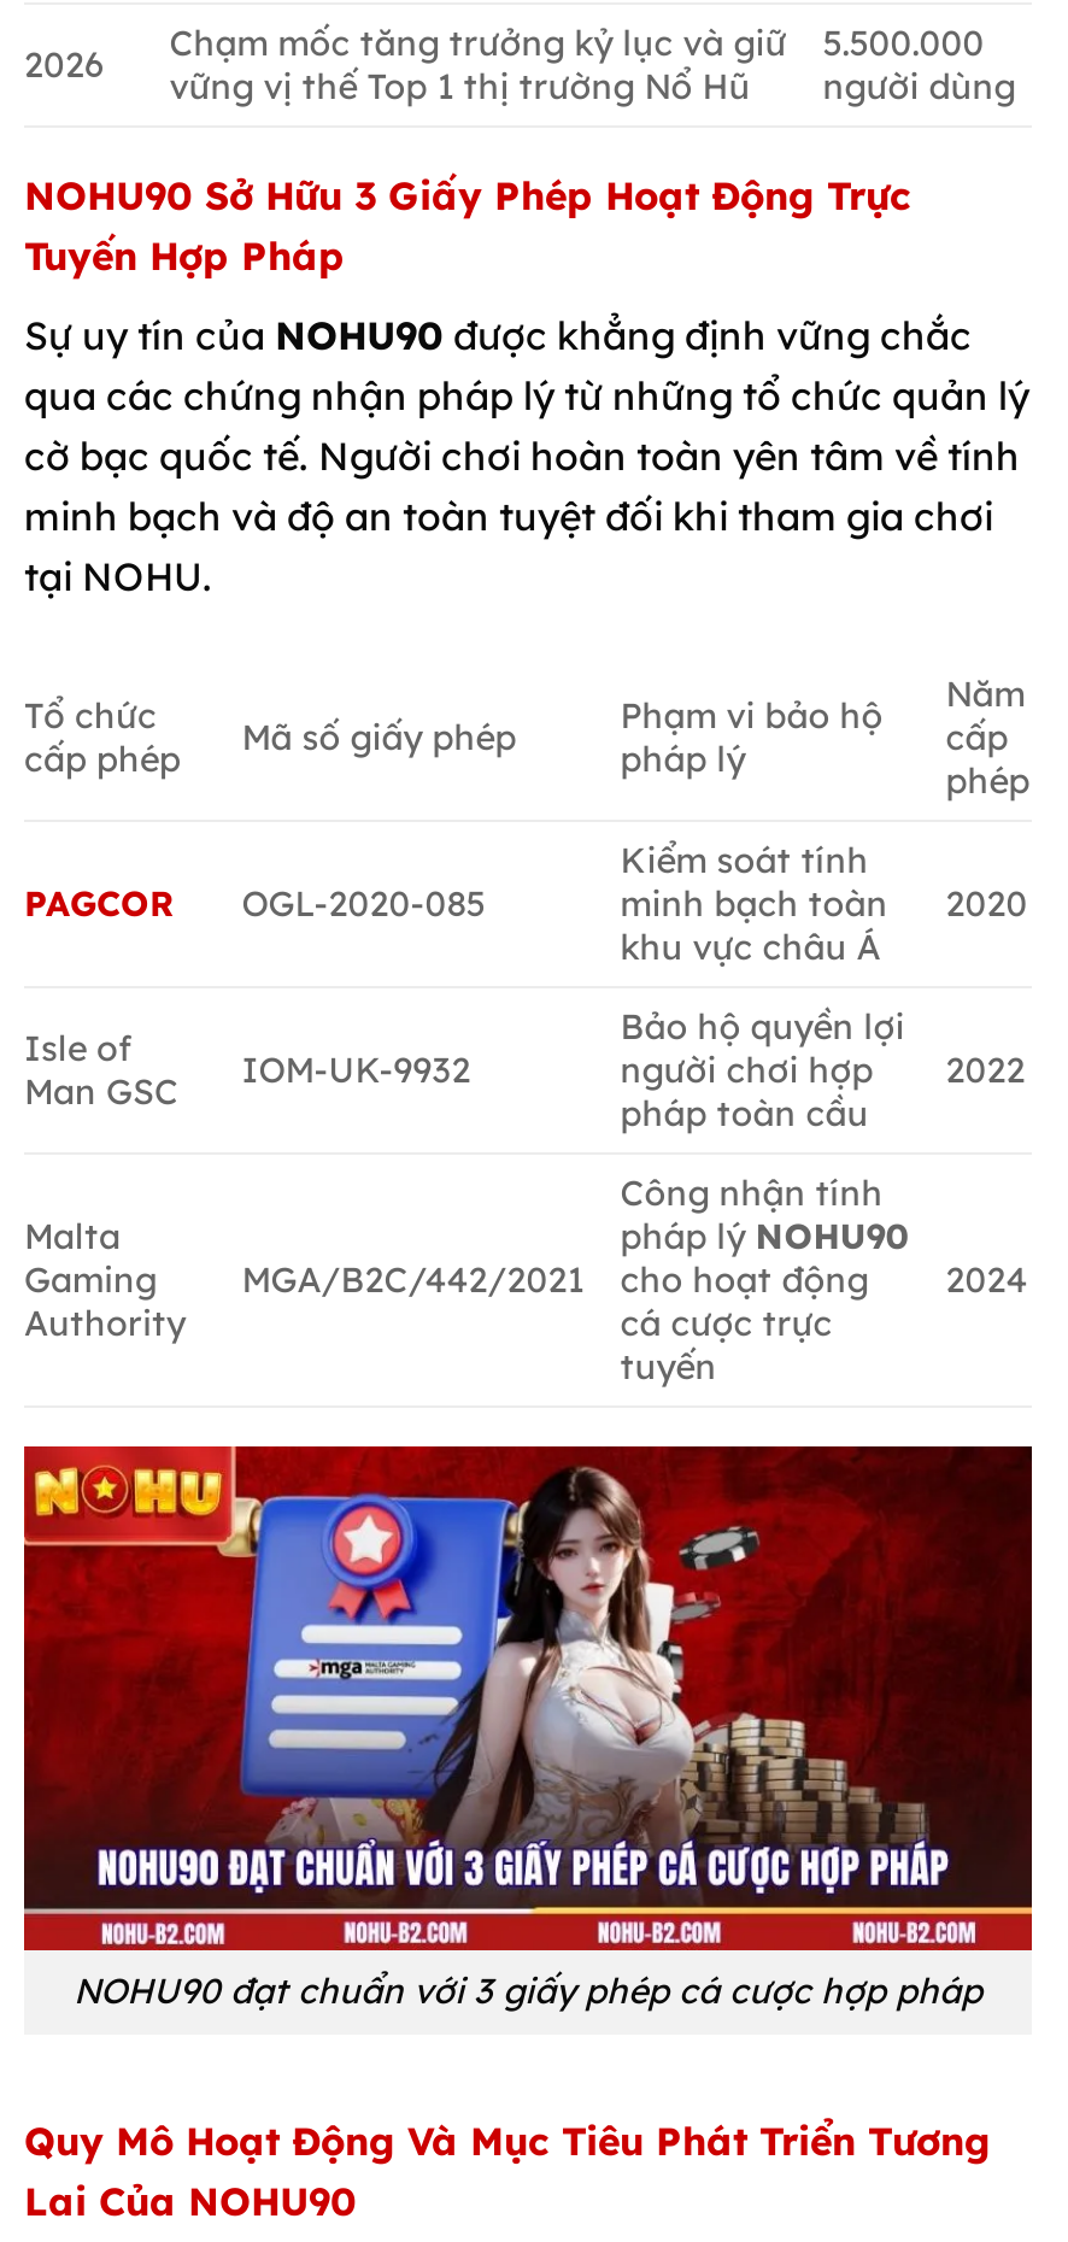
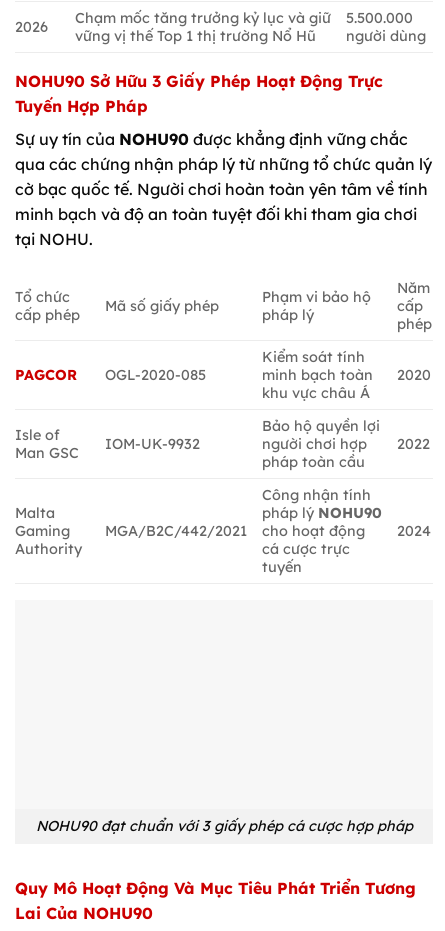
- [image]
